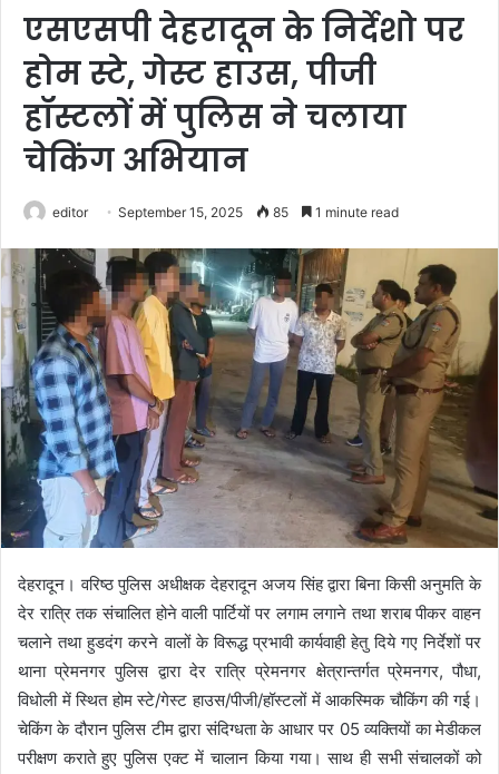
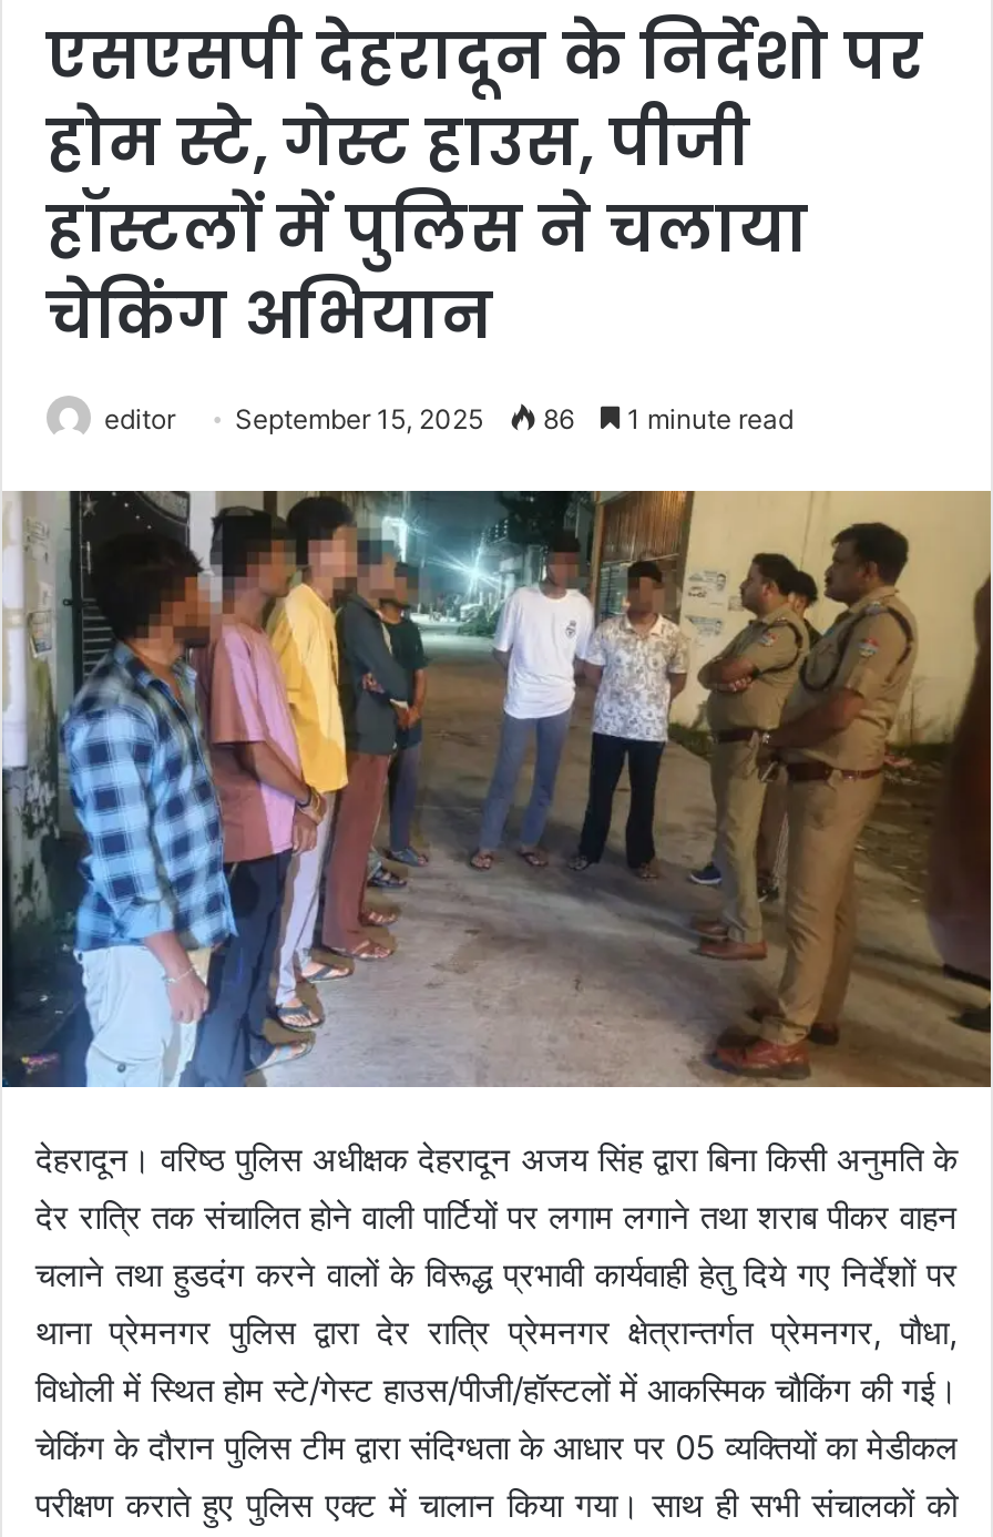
- editor September 15, 2025 85 1 minute read
+ editor September 15, 2025 86 1 minute read
